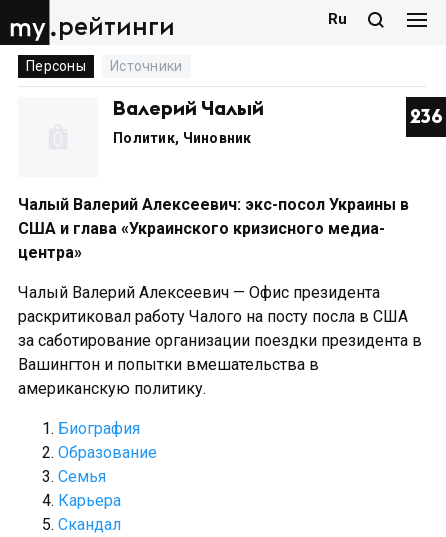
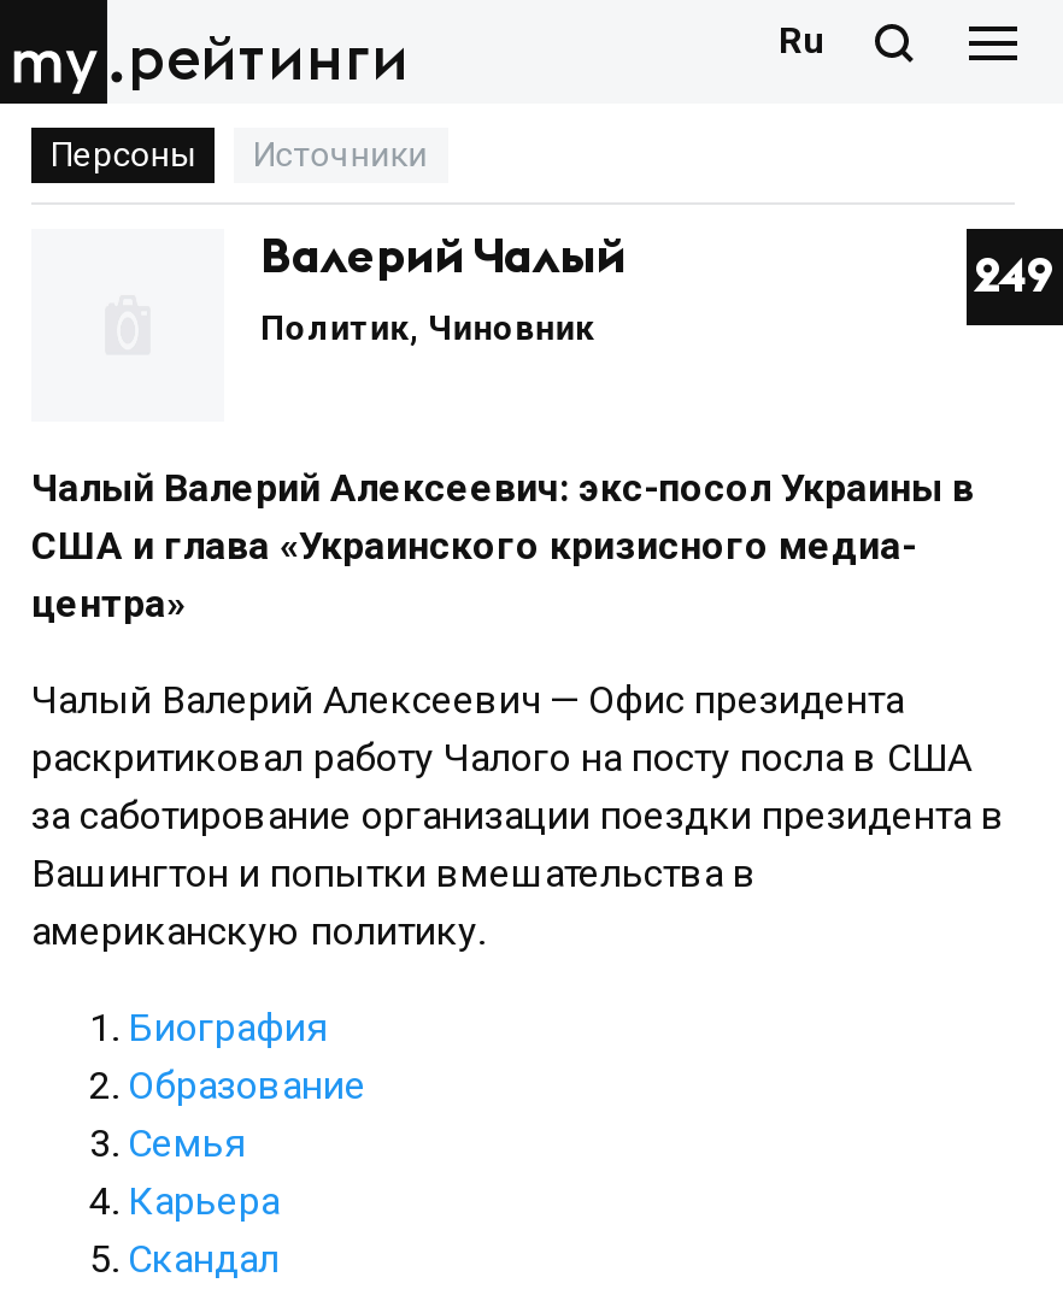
- 236
+ 249
